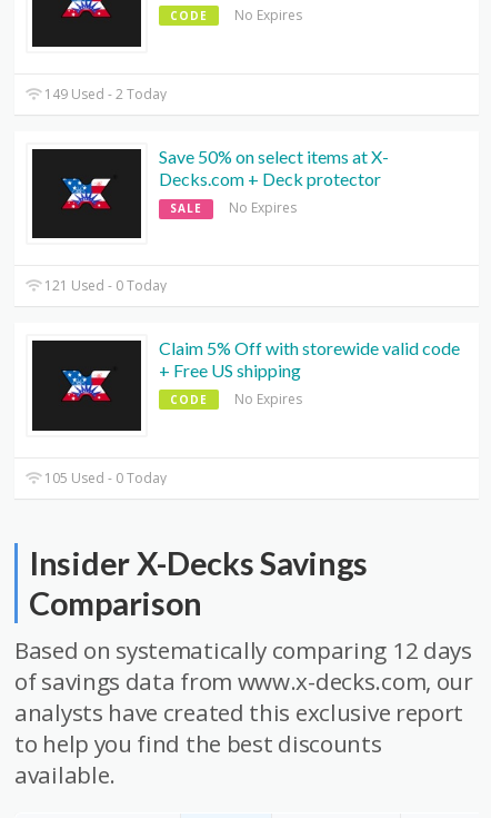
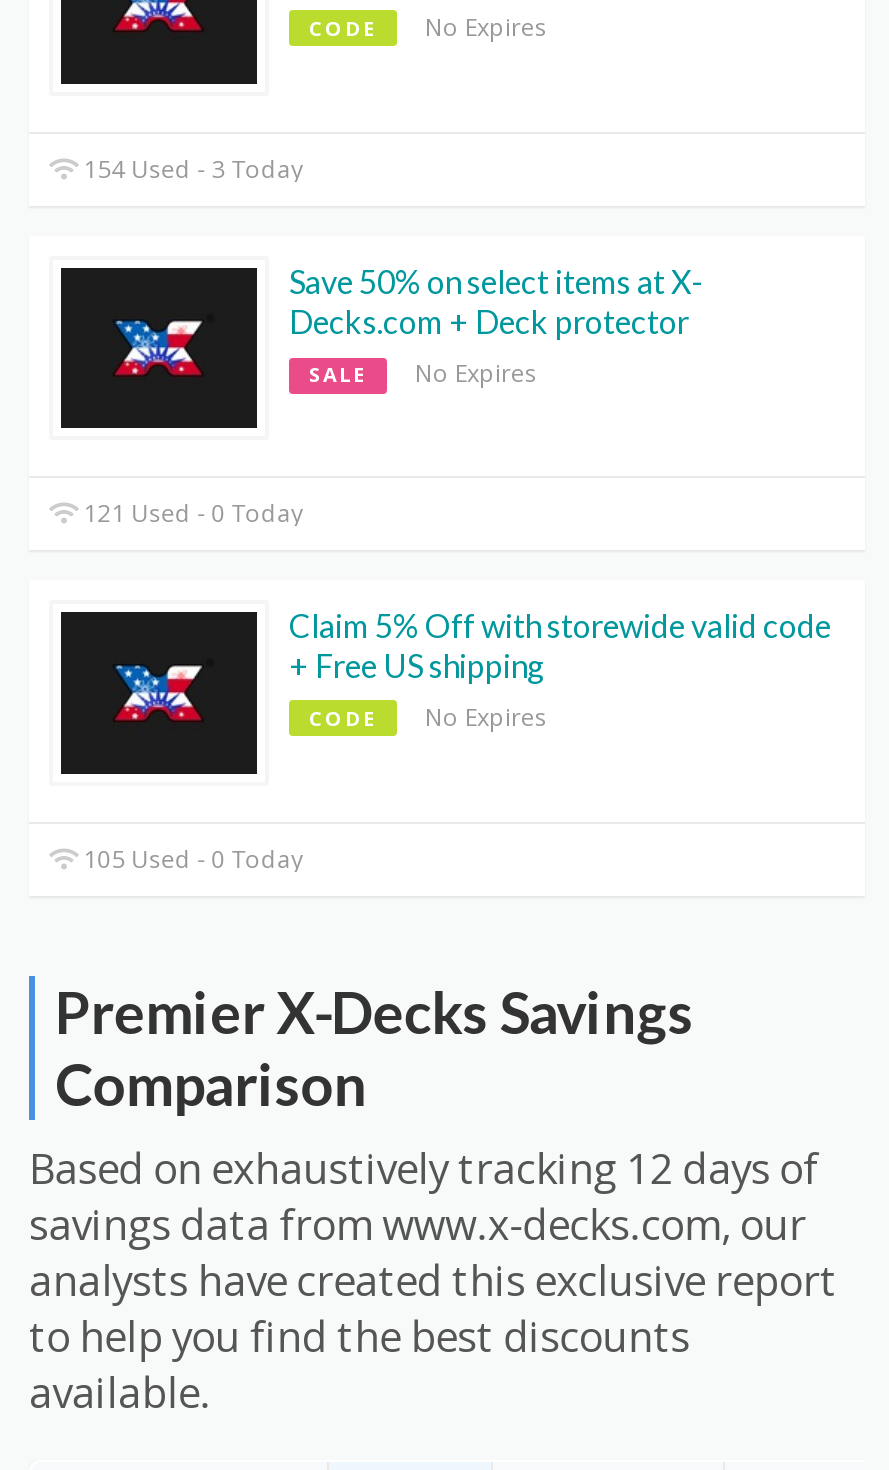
- 149 Used - 2 Today
+ 154 Used - 3 Today

- Insider X-Decks Savings
+ Premier X-Decks Savings

- Based on systematically comparing 12 days
- of savings data from www.x-decks.com, our
+ Based on exhaustively tracking 12 days of
+ savings data from www.x-decks.com, our
